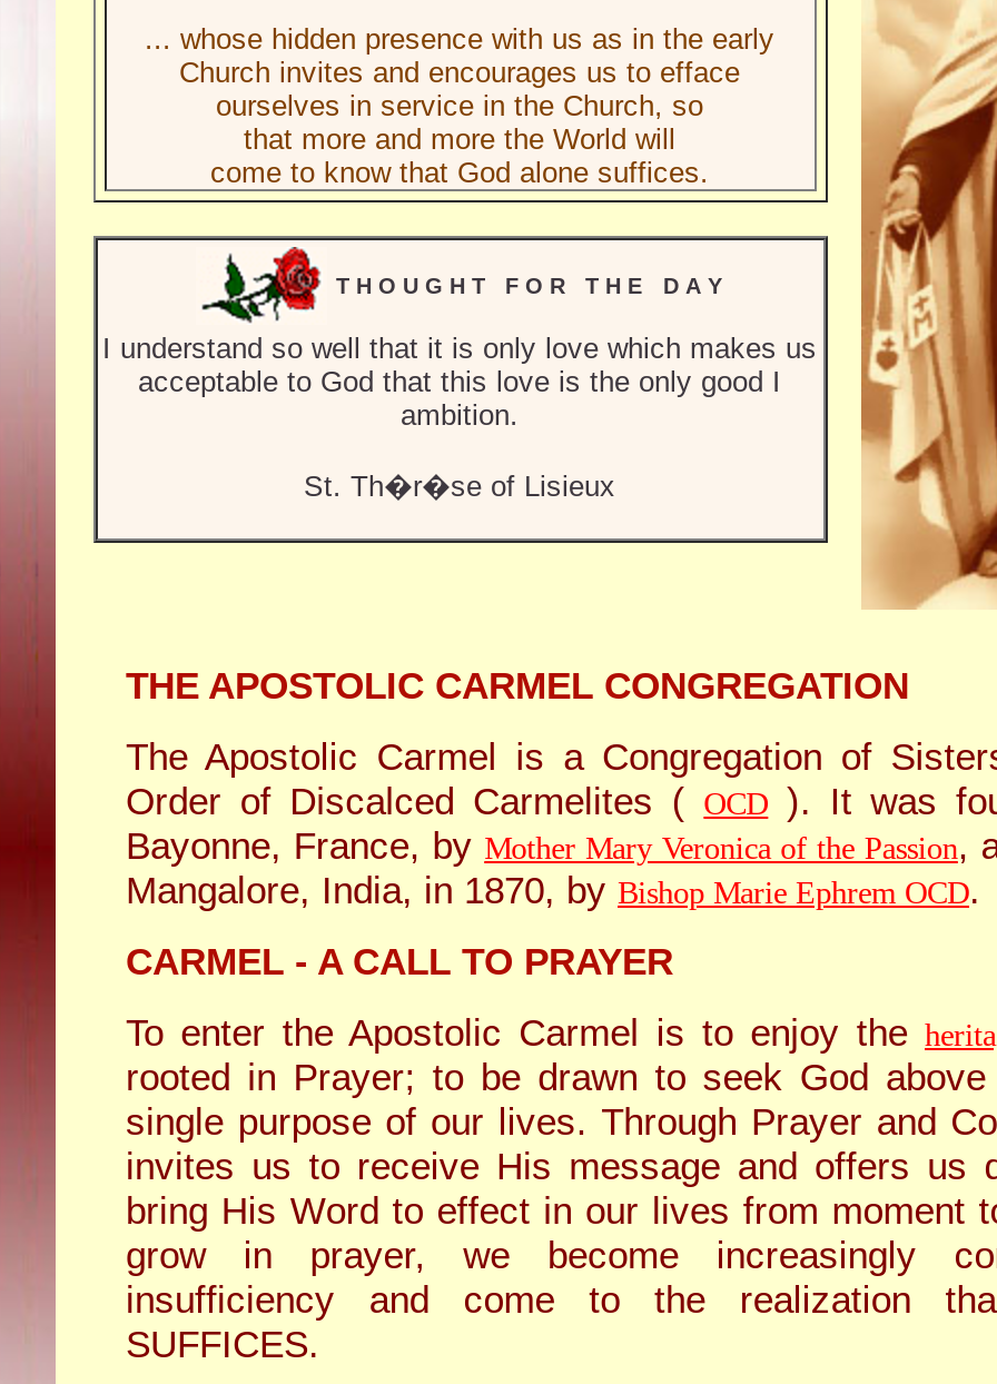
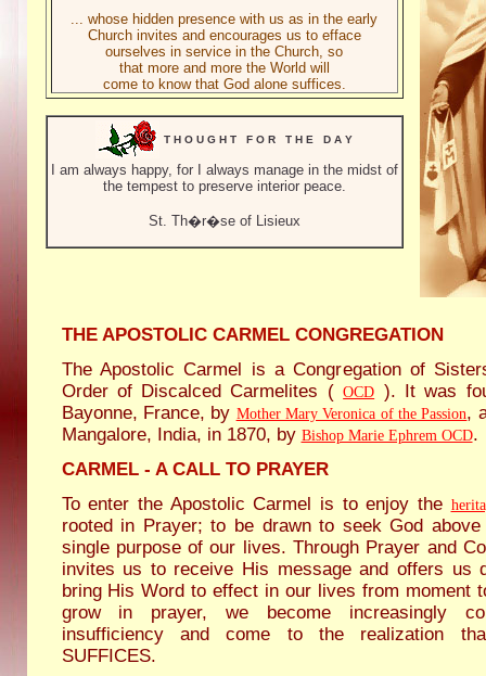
- I understand so well that it is only love which makes us
- acceptable to God that this love is the only good I
- ambition.
+ I am always happy, for I always manage in the midst of
+ the tempest to preserve interior peace.
